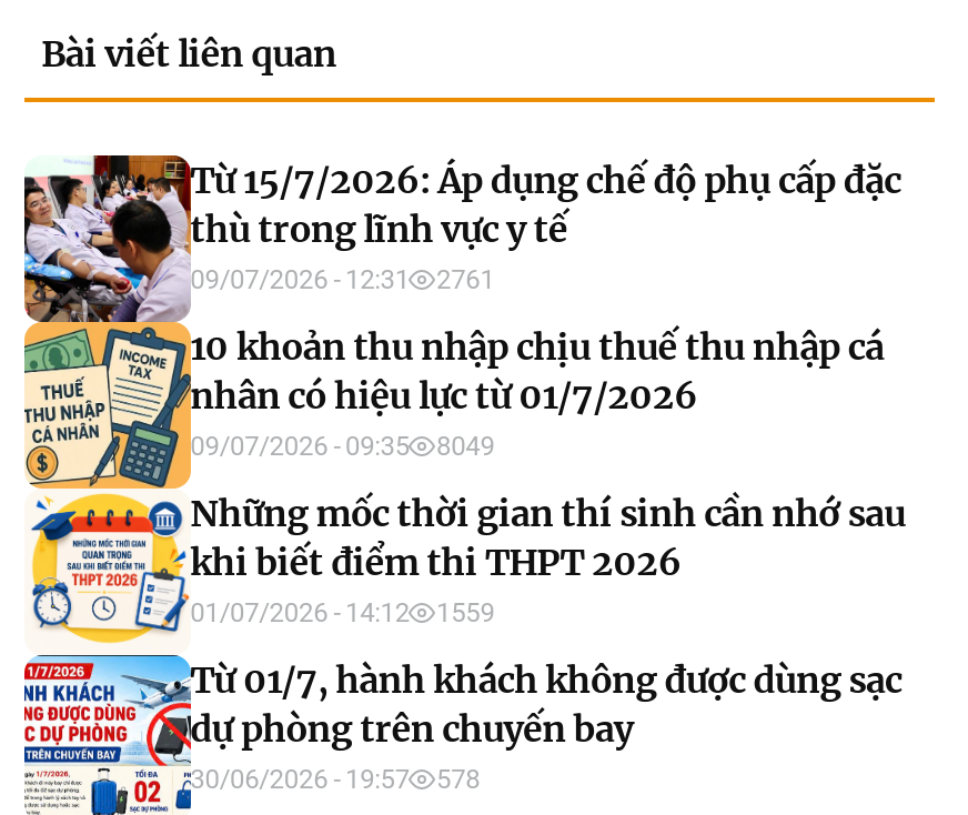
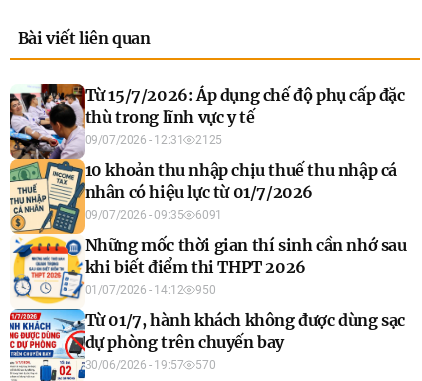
- 09/07/2026 - 12:31 2761
+ 09/07/2026 - 12:31 2125

- 09/07/2026 - 09:35 8049
+ 09/07/2026 - 09:35 6091

- 01/07/2026 - 14:12 1559
+ 01/07/2026 - 14:12 950

- 30/06/2026 - 19:57 578
+ 30/06/2026 - 19:57 570
